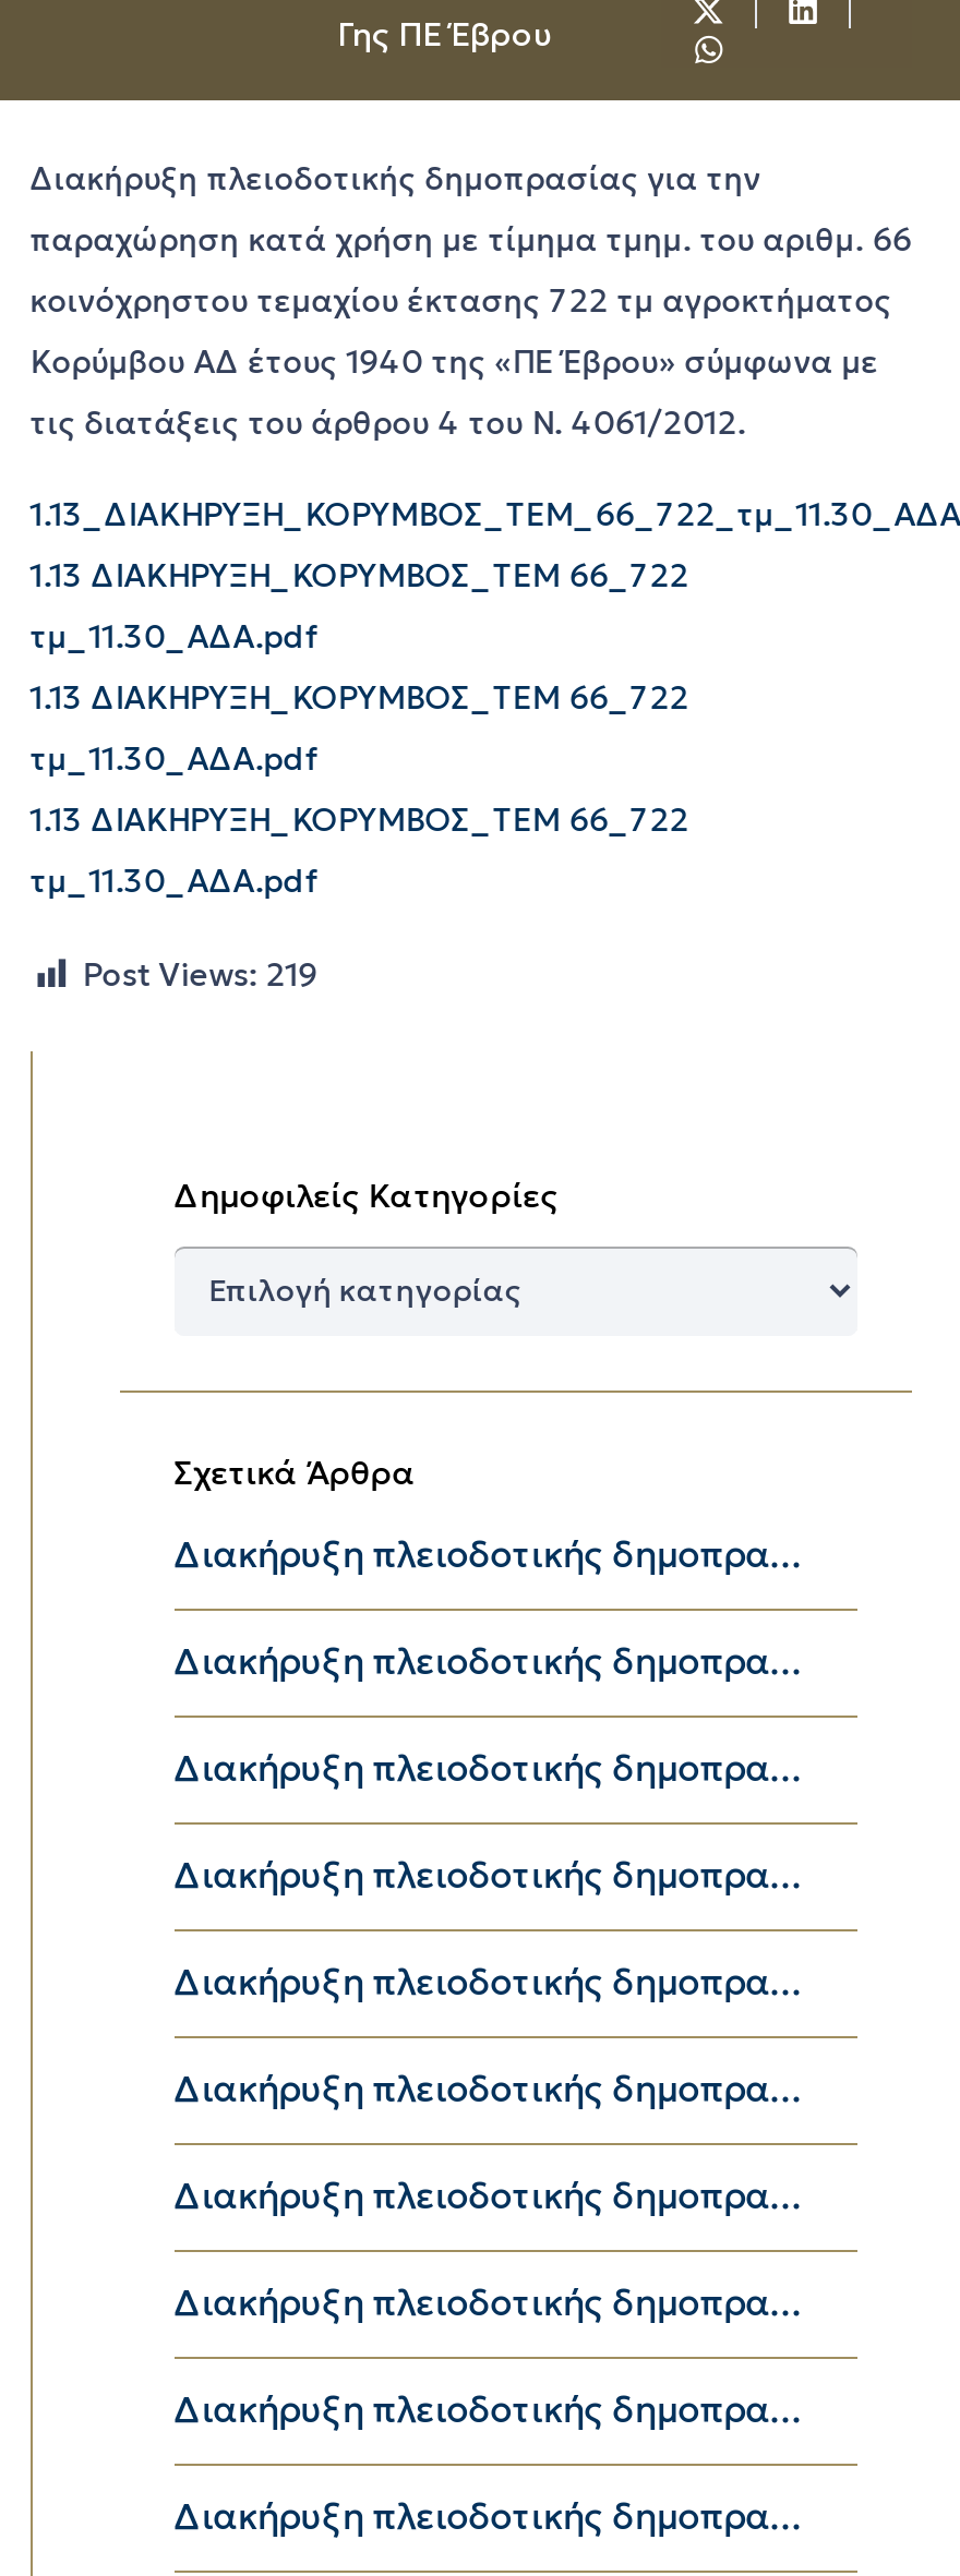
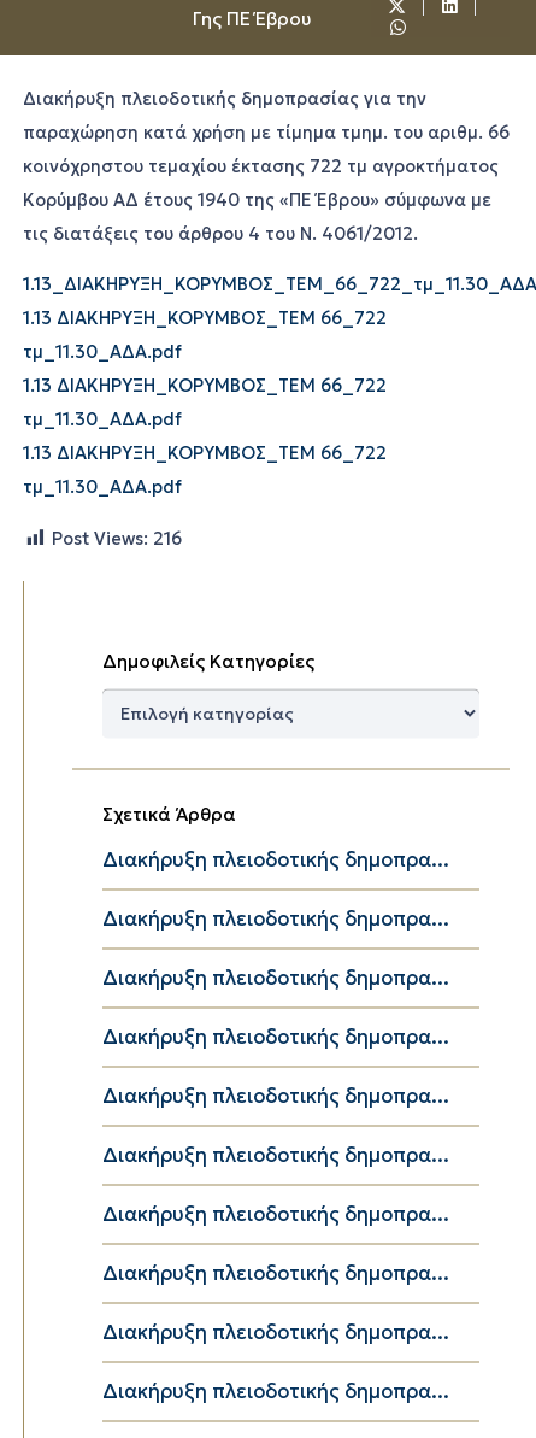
- Post Views: 219
+ Post Views: 216
